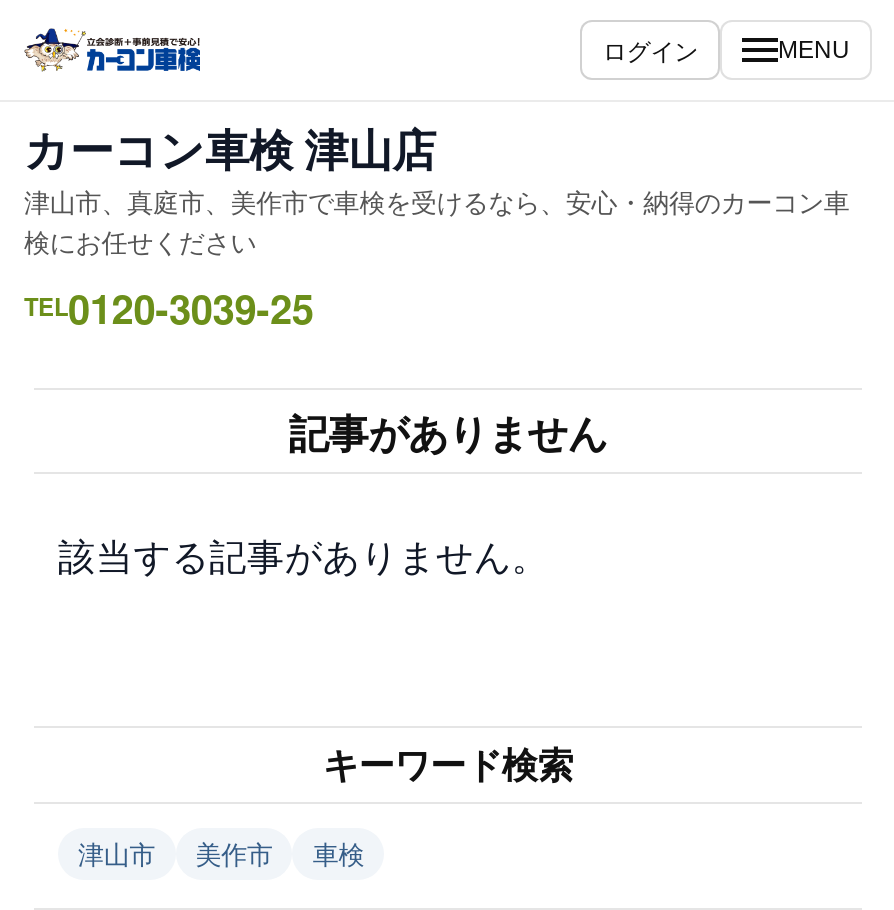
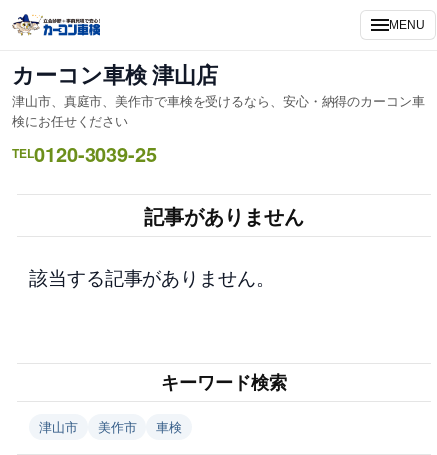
- ログイン
